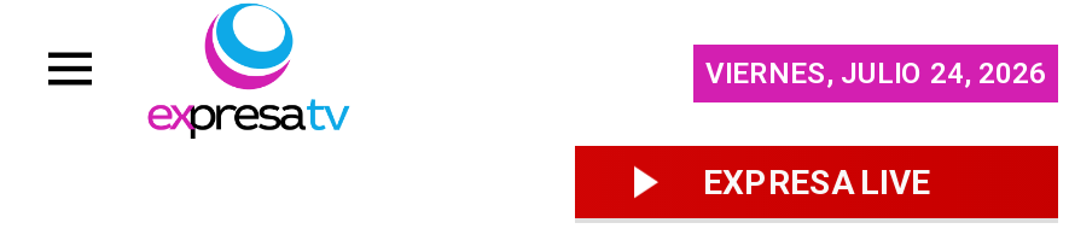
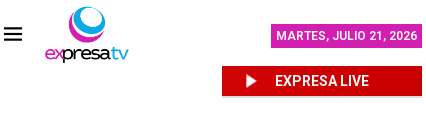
- VIERNES, JULIO 24, 2026
+ MARTES, JULIO 21, 2026
